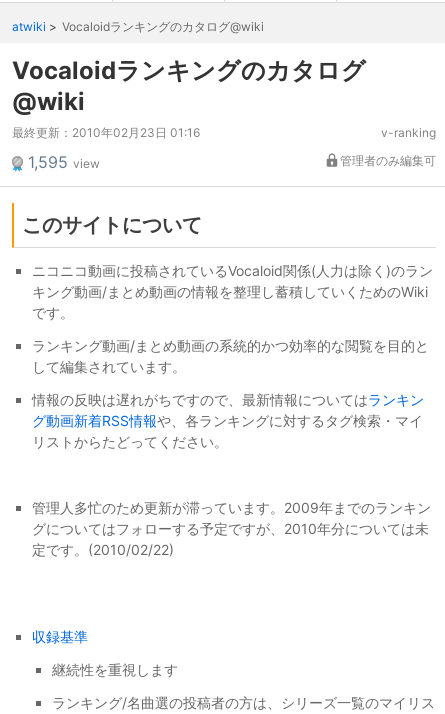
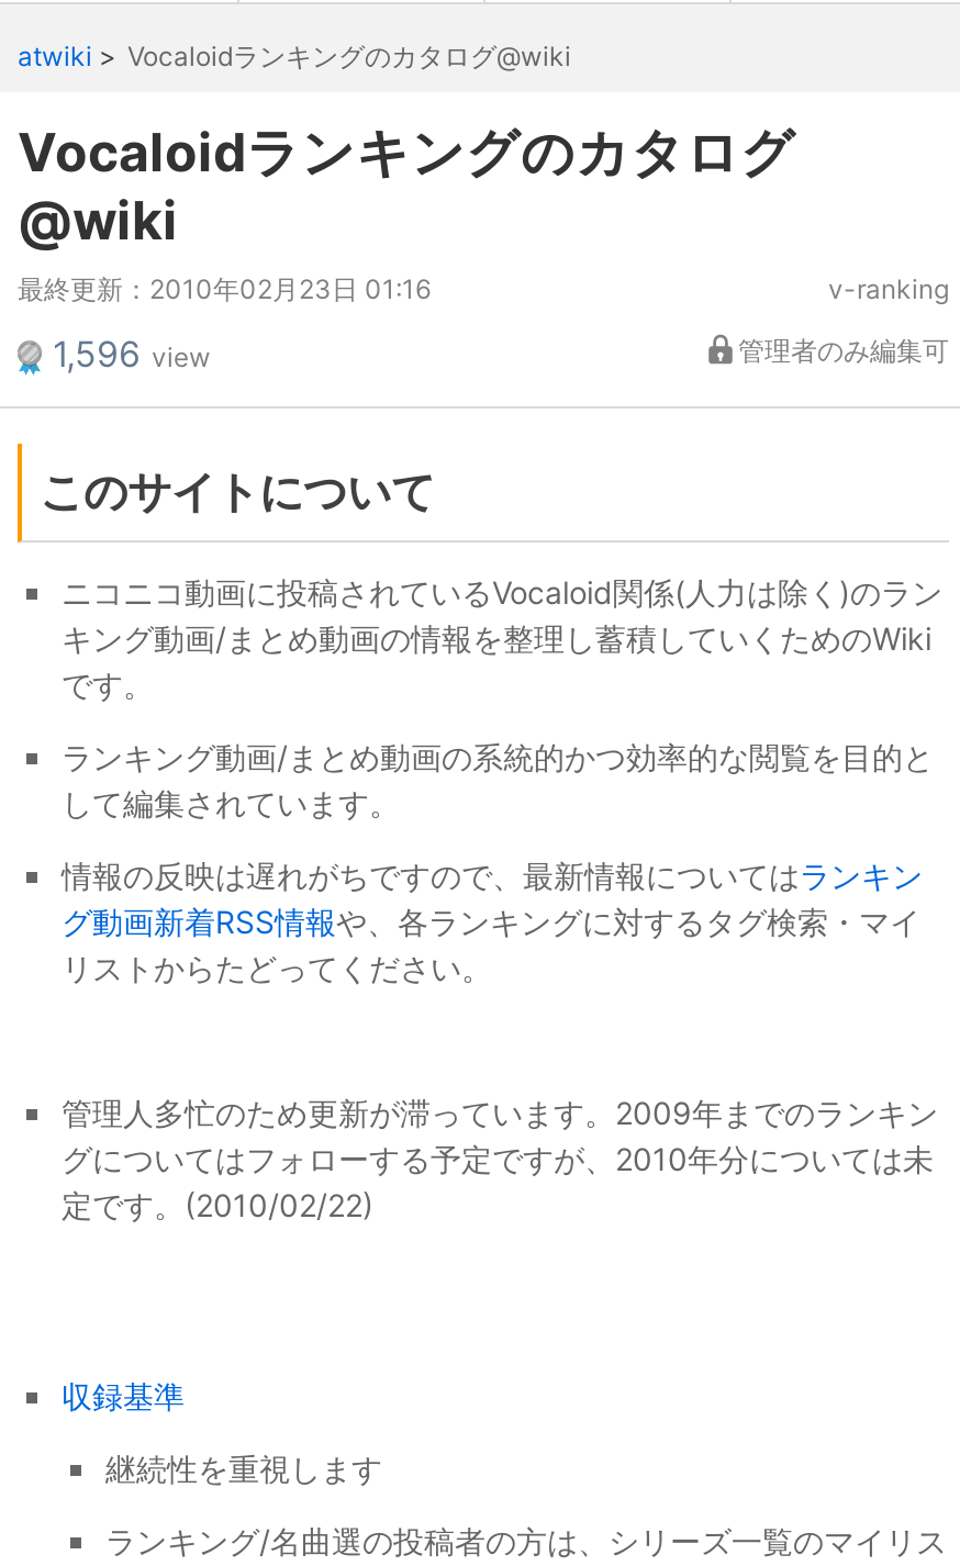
- 1,595 view
+ 1,596 view
